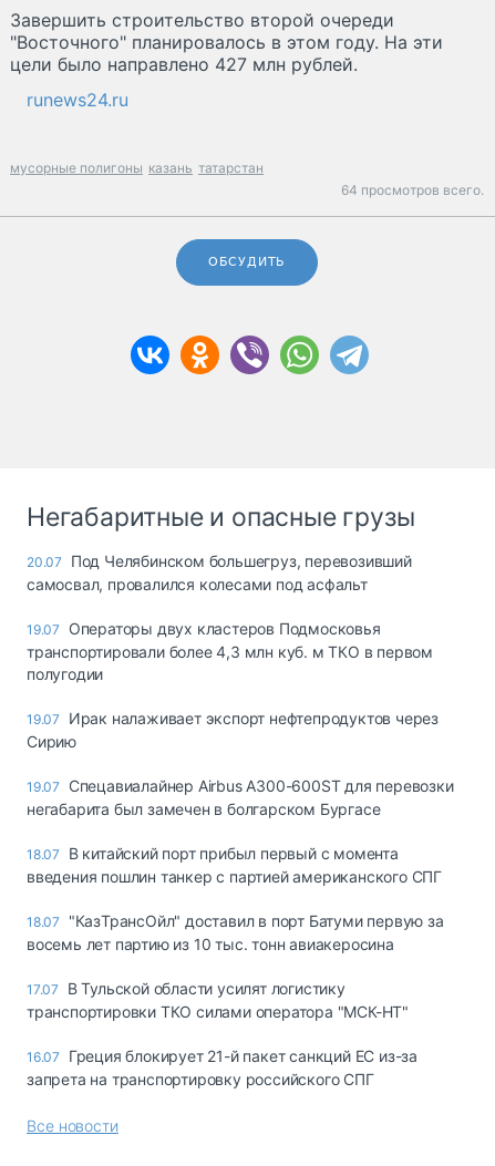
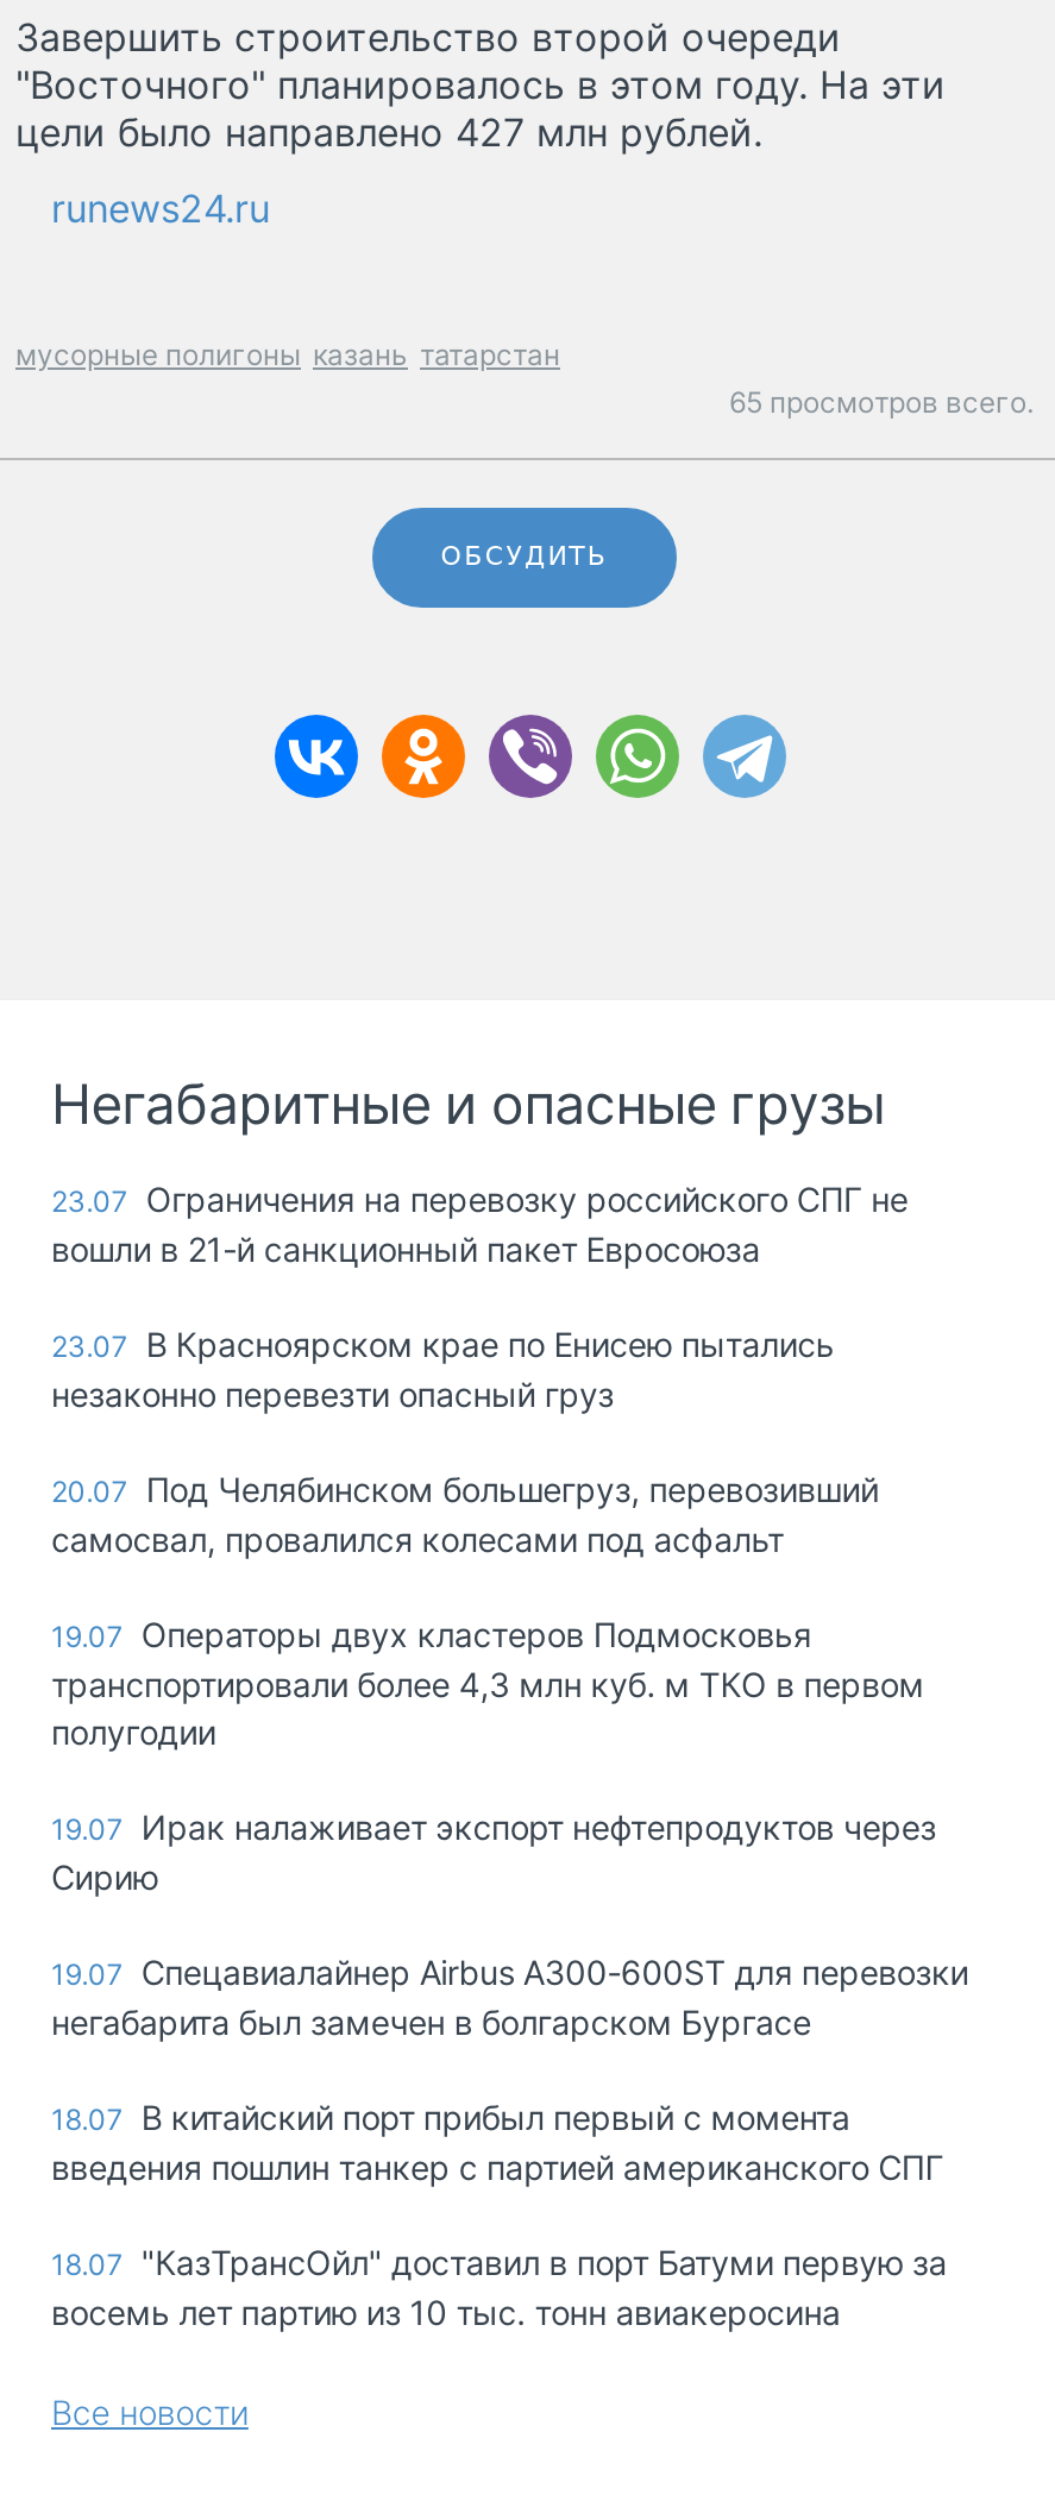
- 64 просмотров всего.
+ 65 просмотров всего.

+ 23.07 Ограничения на перевозку российского СПГ не
+ вошли в 21-й санкционный пакет Евросоюза
+ 23.07 В Красноярском крае по Енисею пытались
+ незаконно перевезти опасный груз

moved down: 20.07 Под Челябинском большегруз, перевозивший | самосвал, провалился колесами под асфальт | 19.07 Операторы двух кластеров Подмосковья | ... | 18.07 "КазТрансОйл" доставил в порт Батуми первую за | восемь лет партию из 10 тыс. тонн авиакеросина

- 17.07 В Тульской области усилят логистику
- транспортировки ТКО силами оператора "МСК-НТ"
- 16.07 Греция блокирует 21-й пакет санкций ЕС из-за
- запрета на транспортировку российского СПГ
